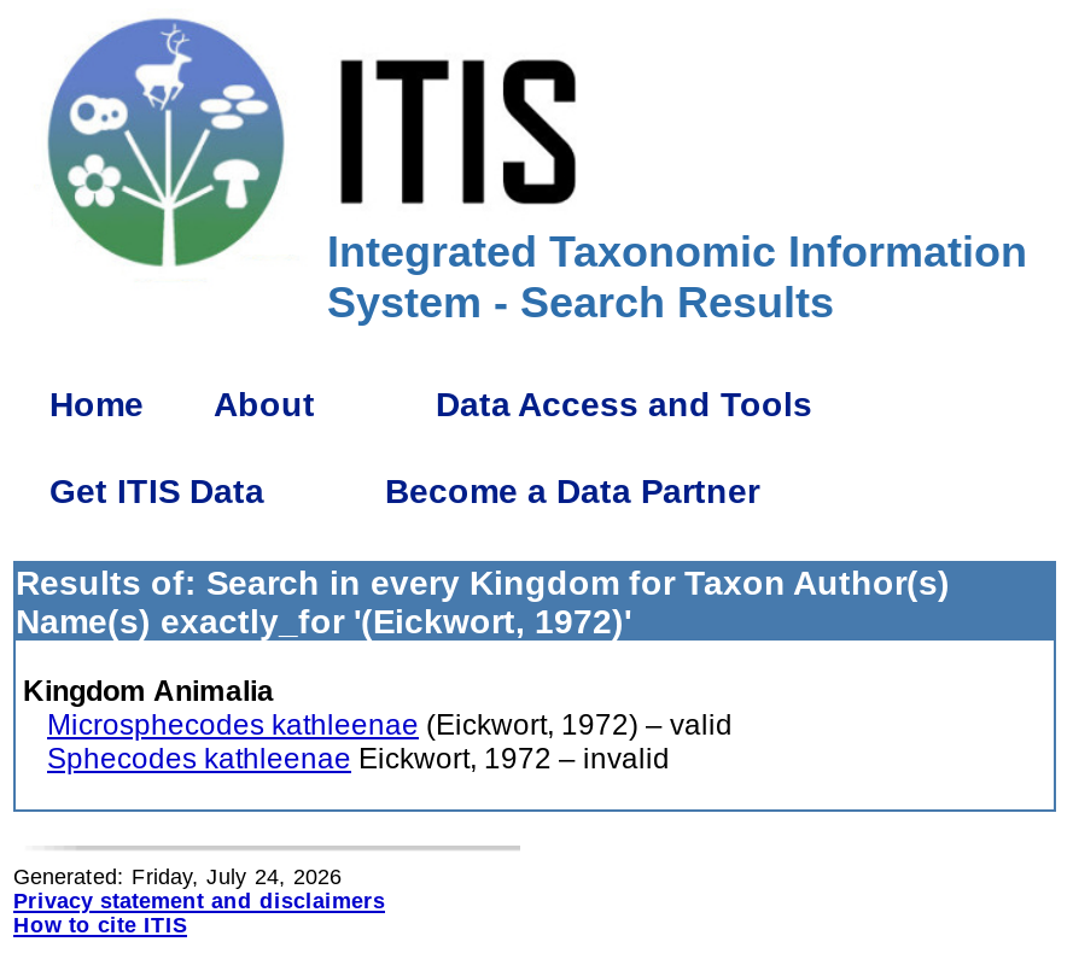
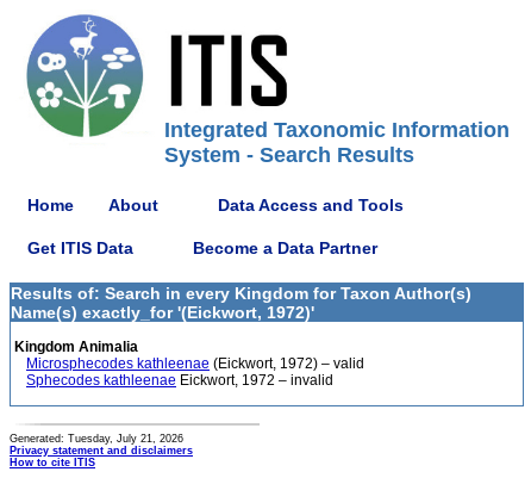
- Generated: Friday, July 24, 2026
+ Generated: Tuesday, July 21, 2026
